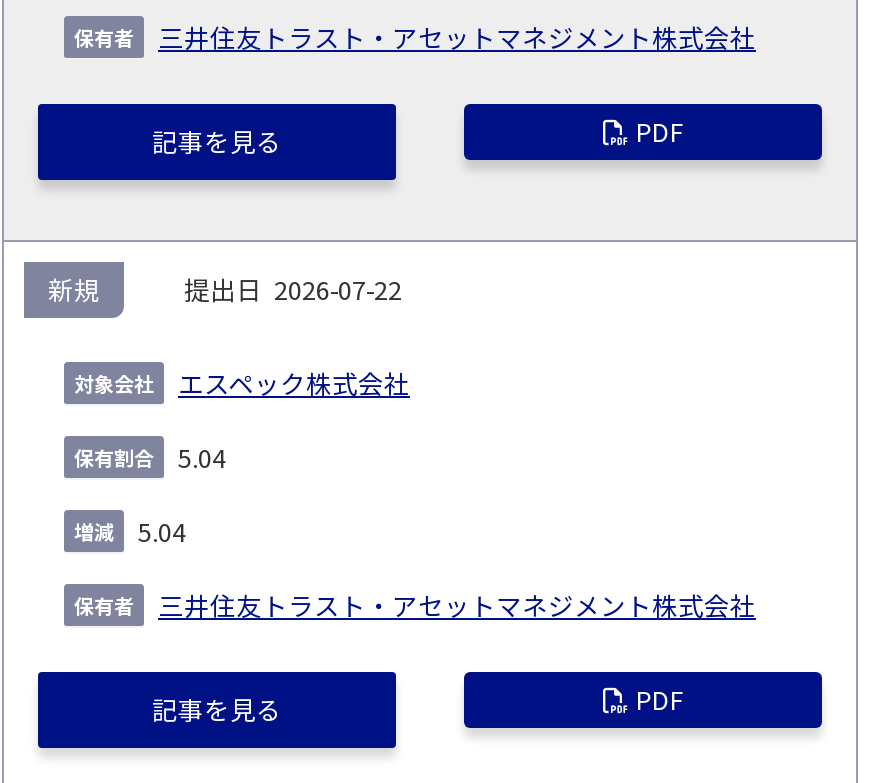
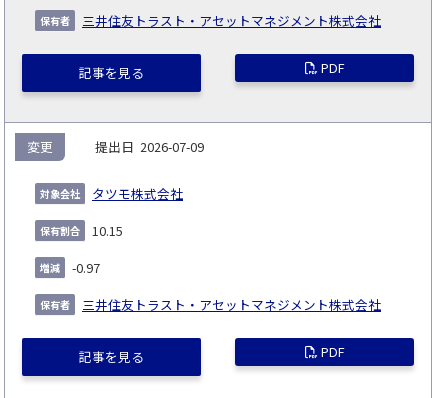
- 新規
+ 変更

- 2026-07-22
+ 2026-07-09

- エスペック株式会社
+ タツモ株式会社

- 5.04
+ 10.15

- 5.04
+ -0.97
